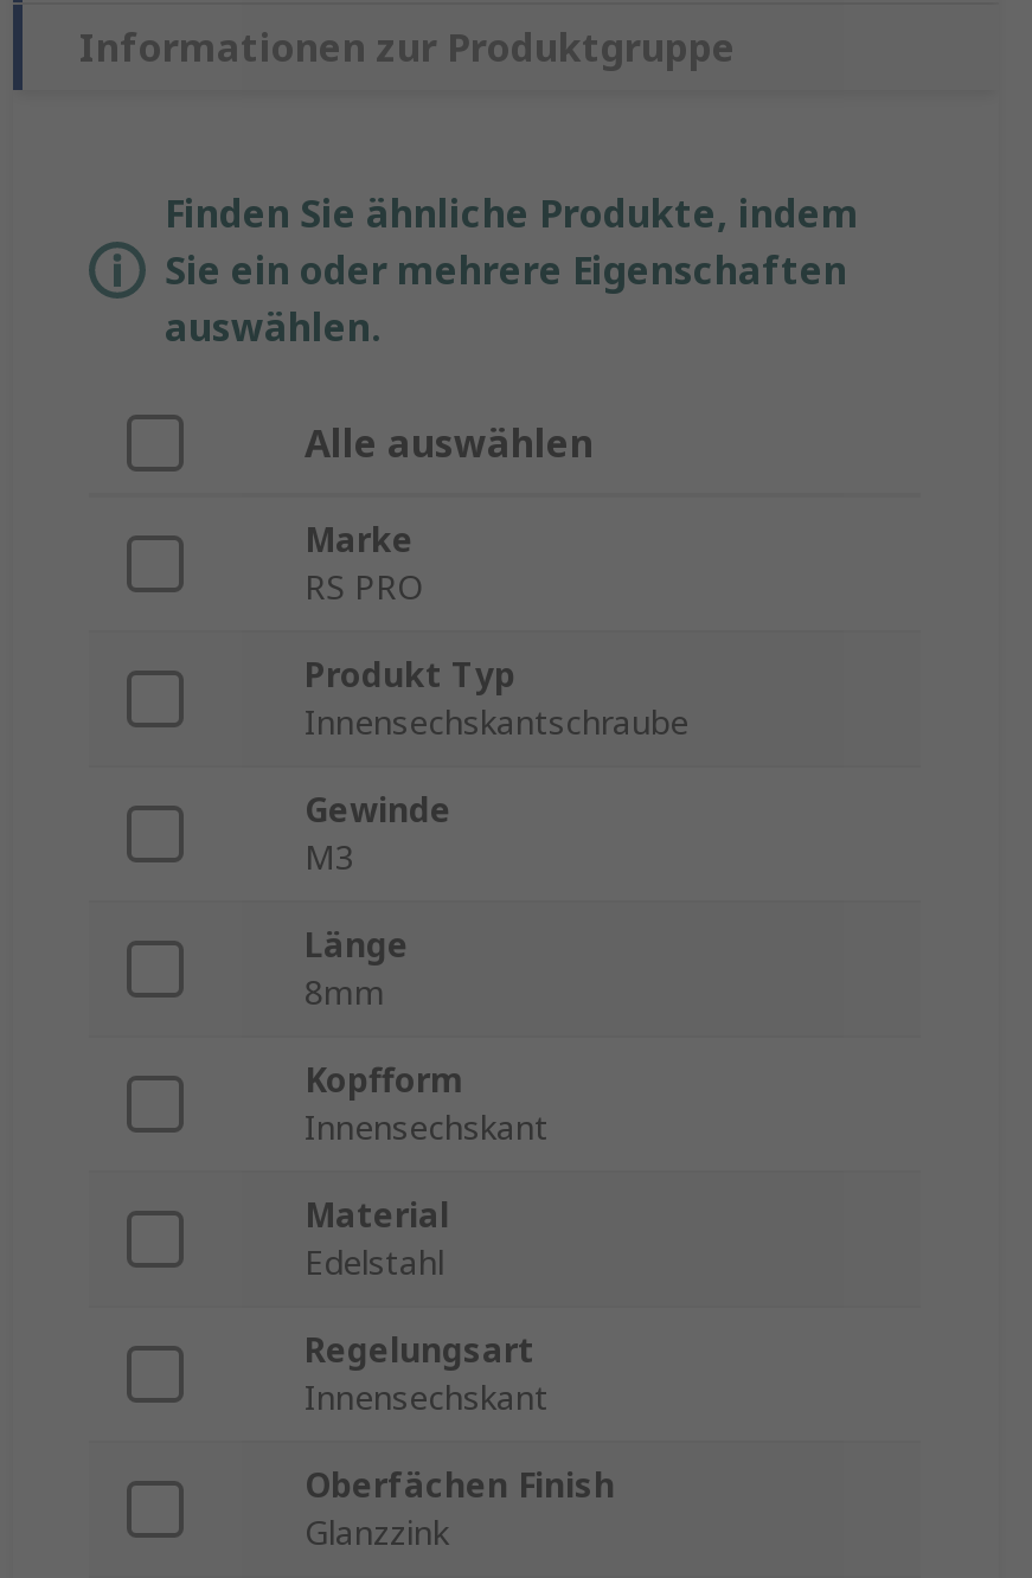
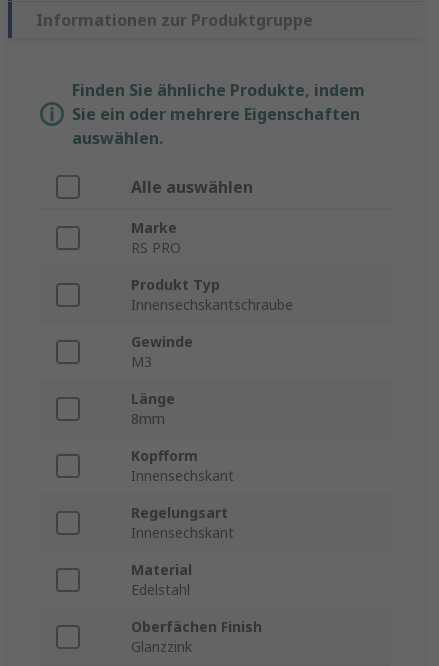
moved down: Material | Edelstahl

moved up: Regelungsart | Innensechskant
